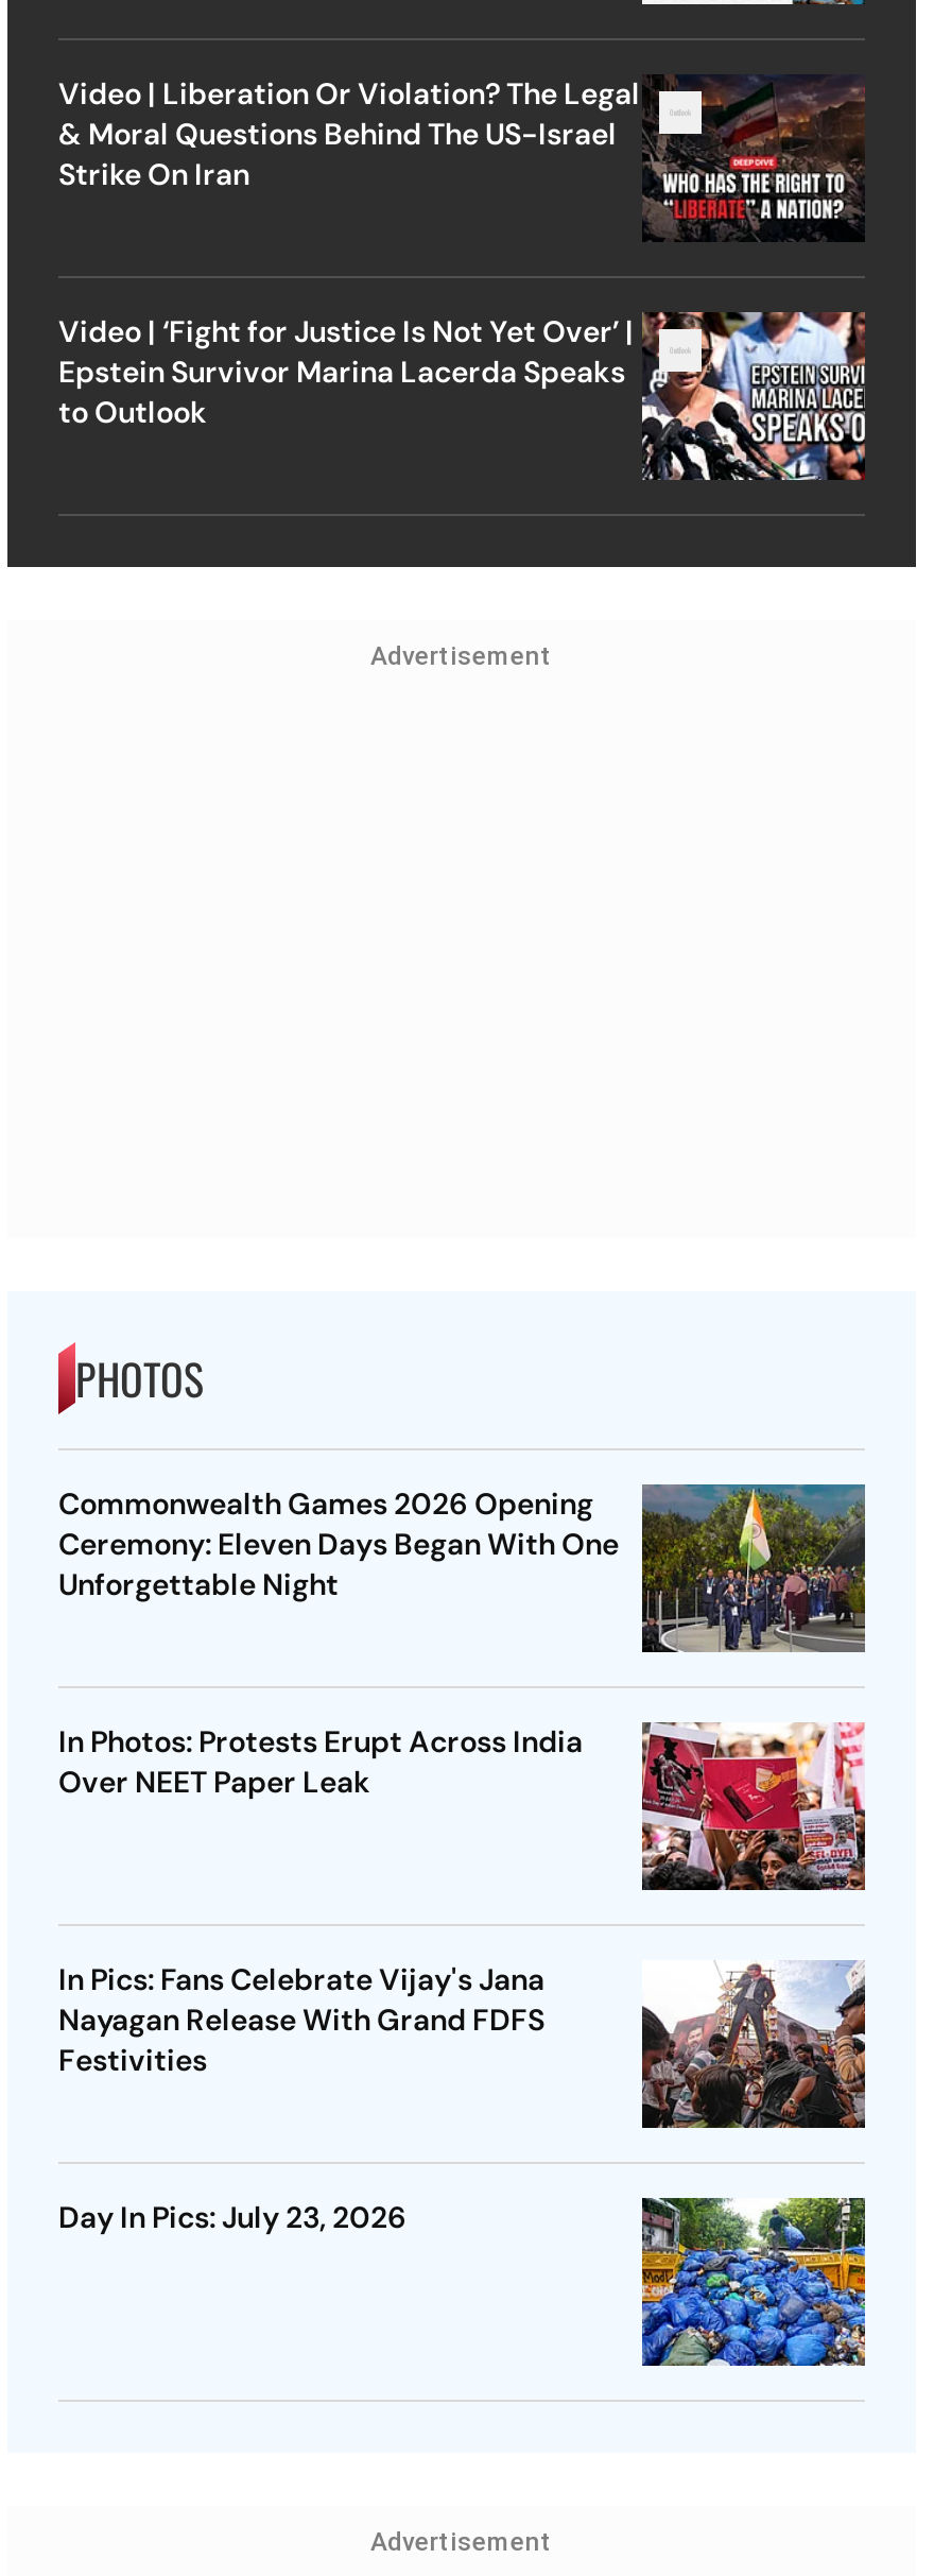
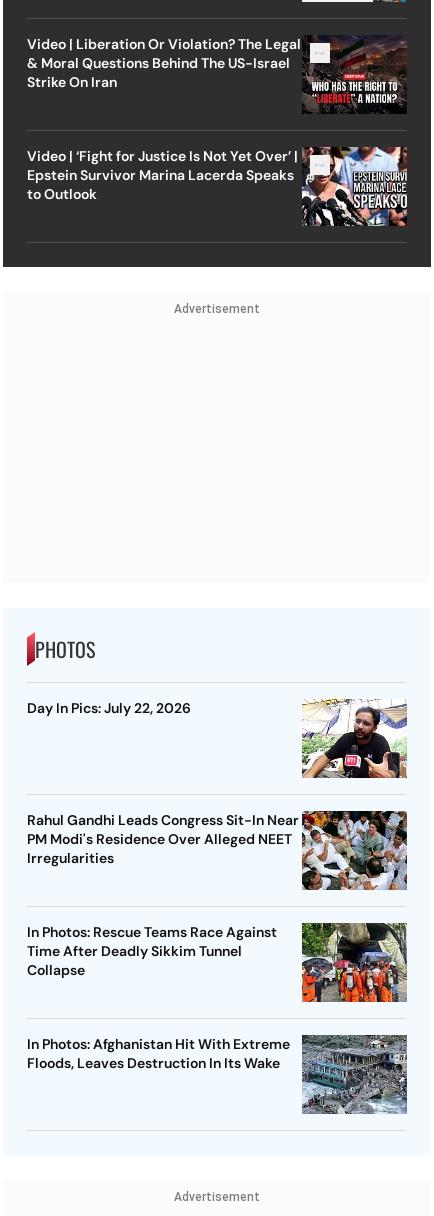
- Commonwealth Games 2026 Opening
- Ceremony: Eleven Days Began With One
- Unforgettable Night
+ Day In Pics: July 22, 2026

- [image]
+ [image]

- [image]
- In Photos: Protests Erupt Across India
- Over NEET Paper Leak
+ [image]
+ Rahul Gandhi Leads Congress Sit-In Near
+ PM Modi's Residence Over Alleged NEET
+ Irregularities

- In Pics: Fans Celebrate Vijay's Jana
- Nayagan Release With Grand FDFS
- Festivities
+ In Photos: Rescue Teams Race Against
+ Time After Deadly Sikkim Tunnel
+ Collapse

- [image]
+ [image]

- Day In Pics: July 23, 2026
+ In Photos: Afghanistan Hit With Extreme
+ Floods, Leaves Destruction In Its Wake

- [image]
+ [image]
